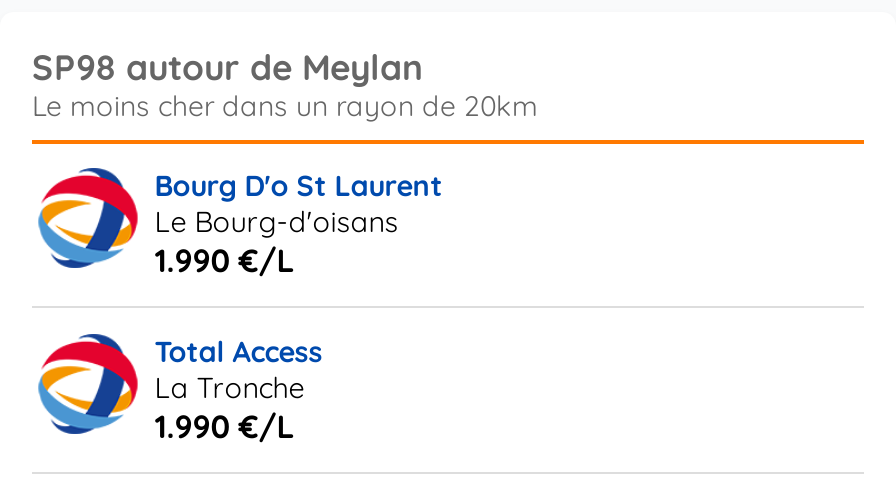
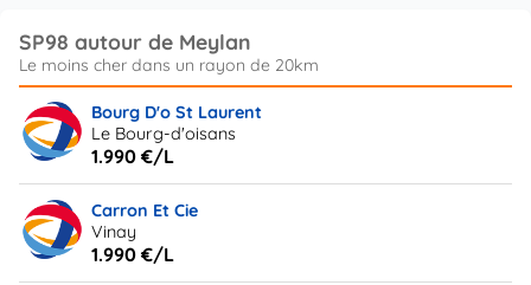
- Total Access
- La Tronche
+ Carron Et Cie
+ Vinay
